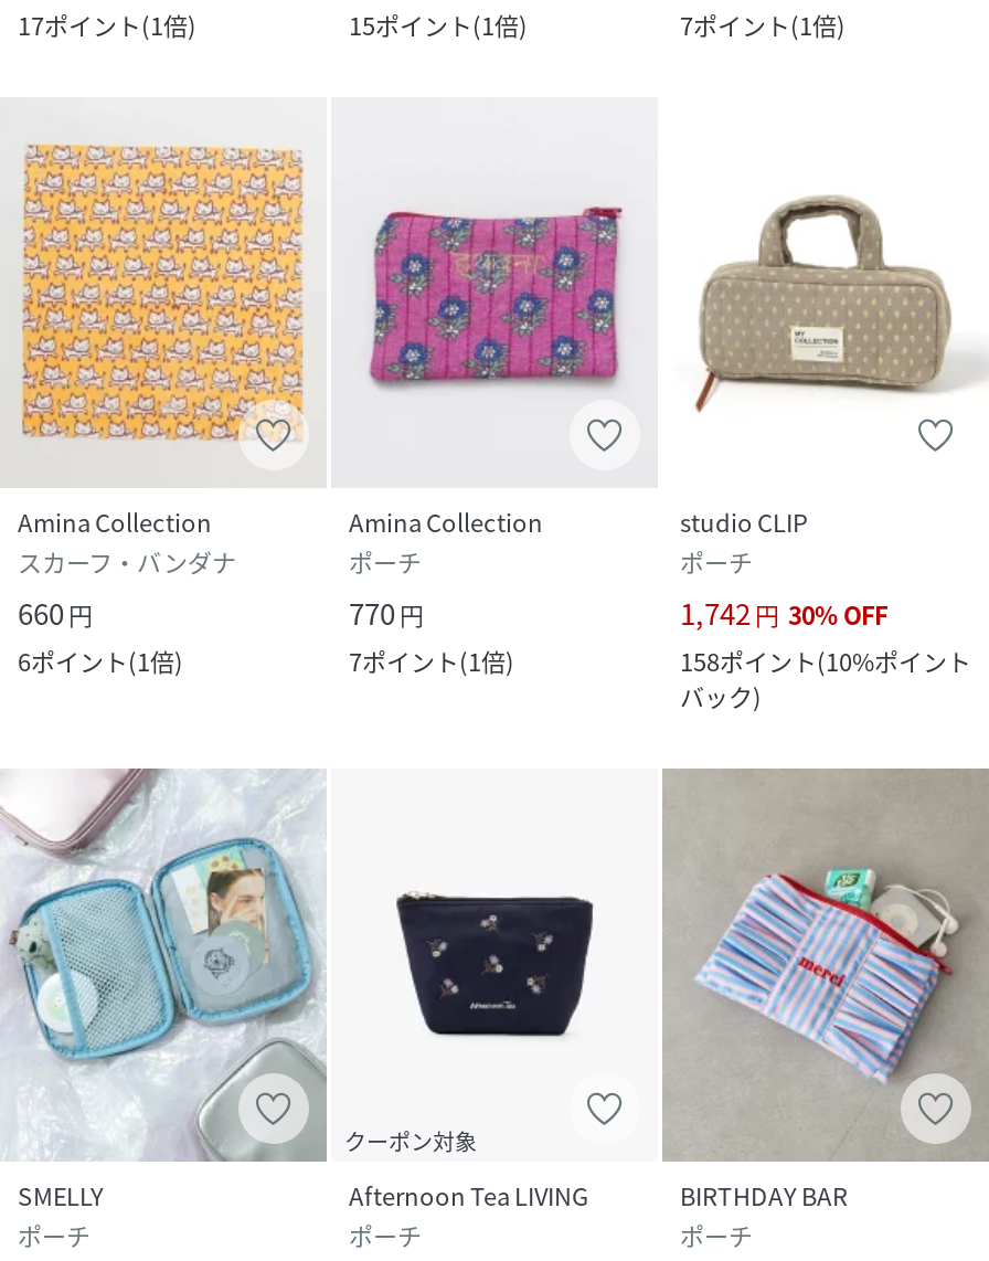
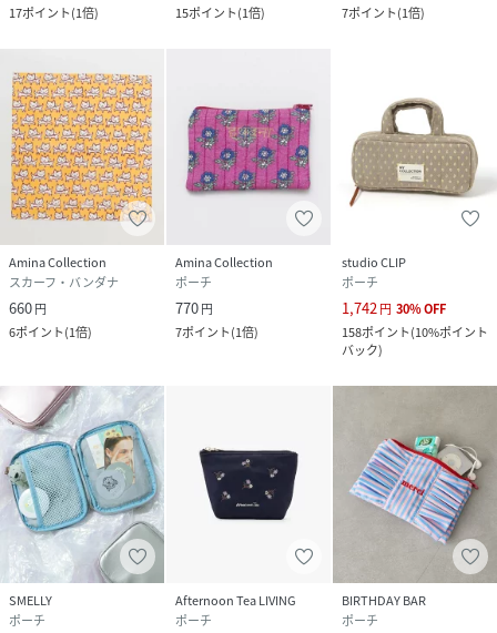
- クーポン対象
